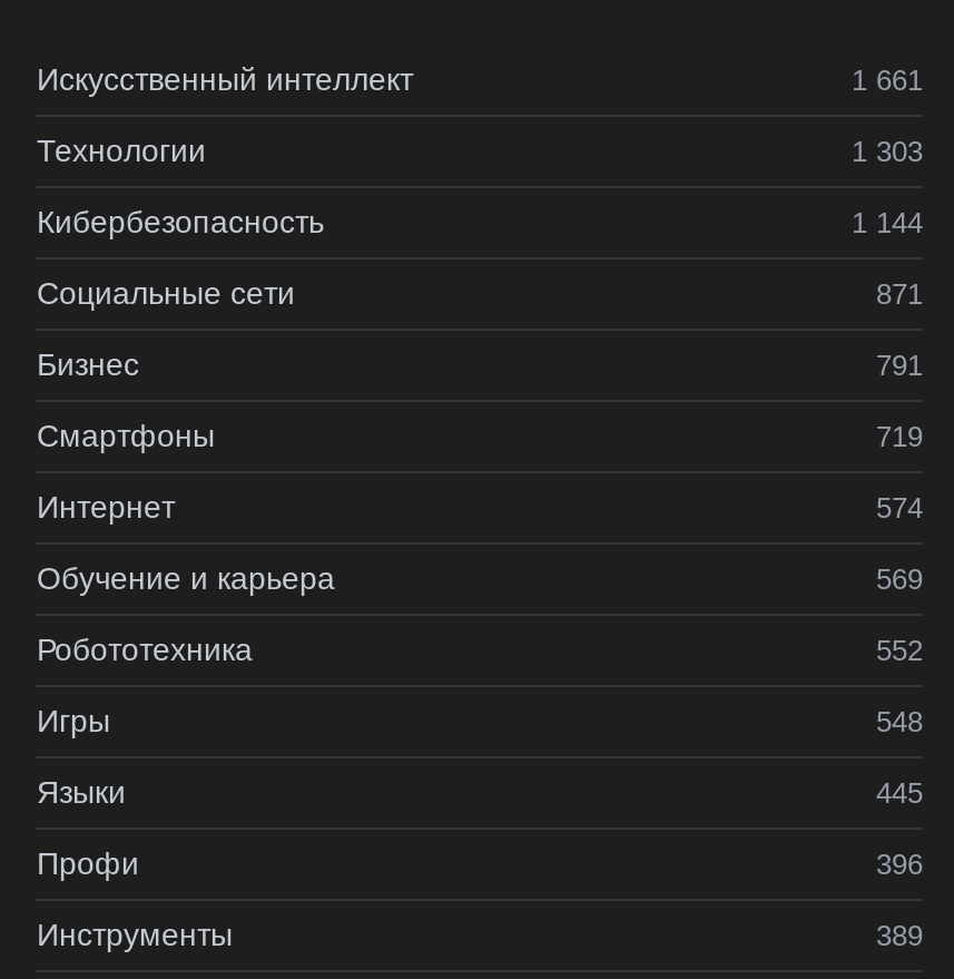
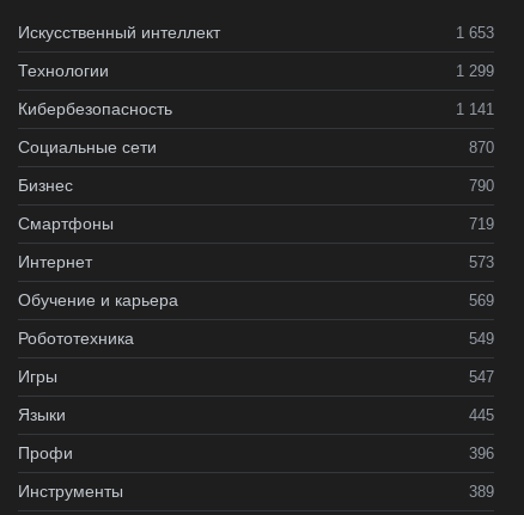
- 1 661
+ 1 653

- 1 303
+ 1 299

- 1 144
+ 1 141

- 871
+ 870

- 791
+ 790

- 574
+ 573

- 552
+ 549

- 548
+ 547
